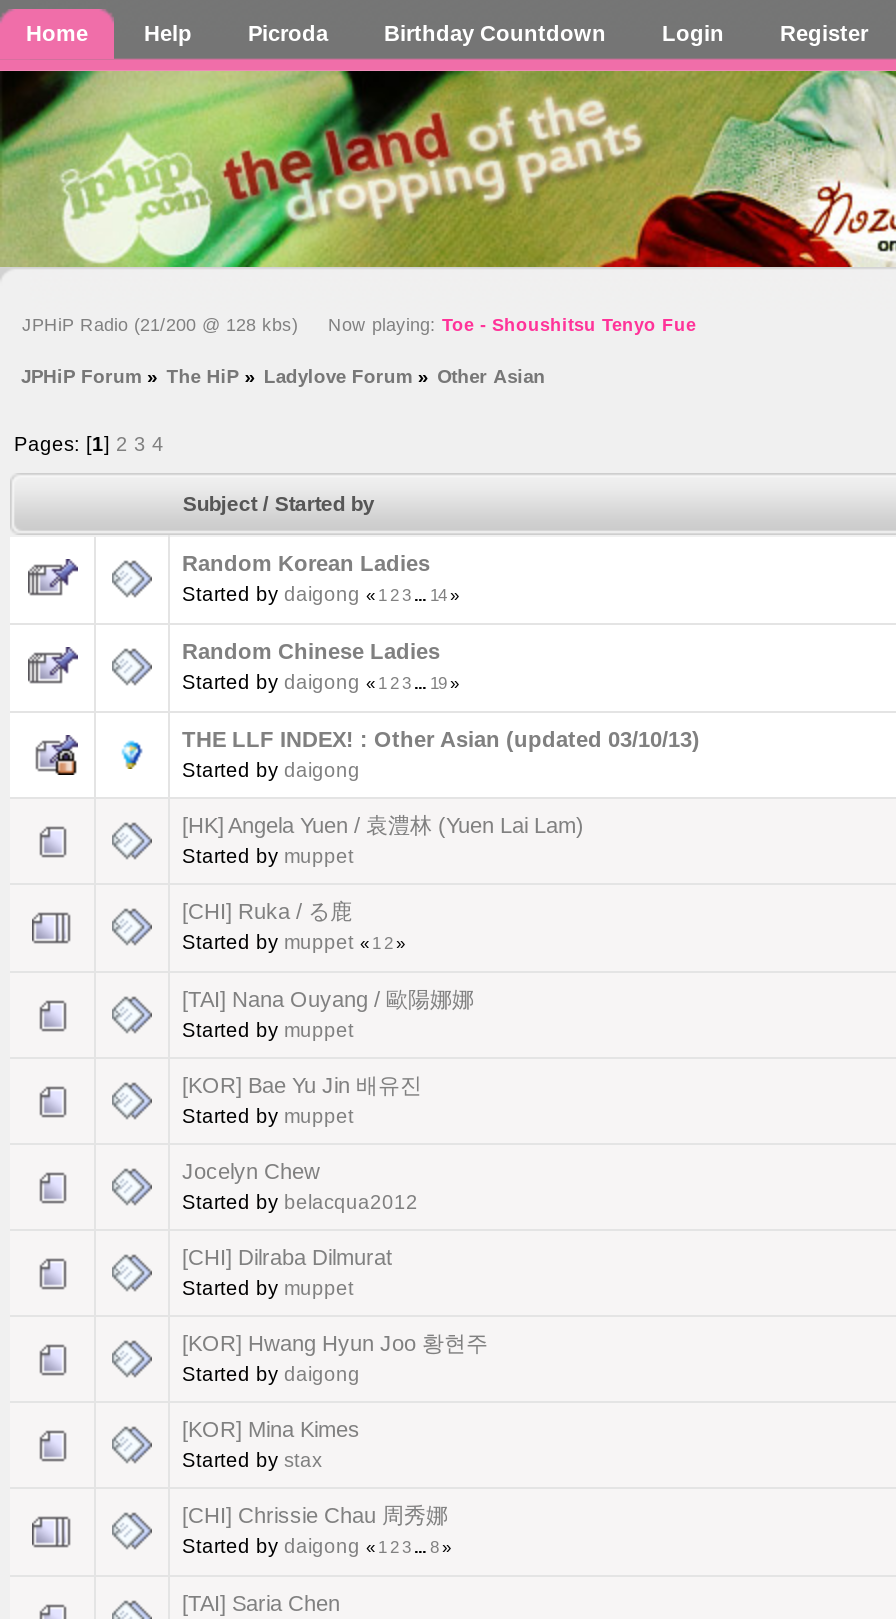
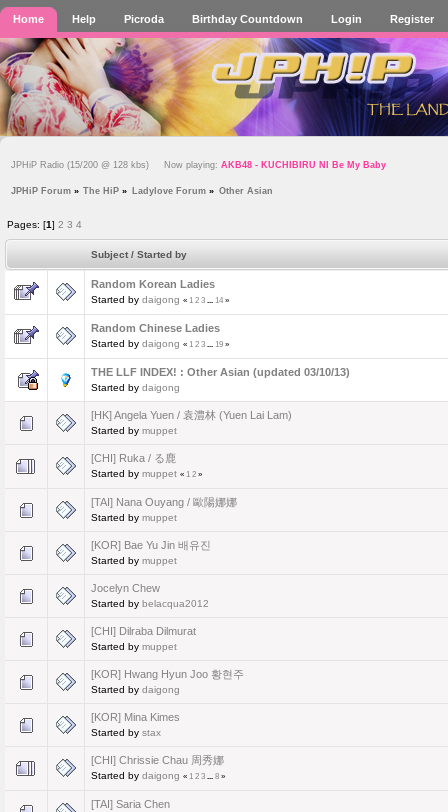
- [image]
- JPHiP Radio (21/200 @ 128 kbs) Now playing: Toe - Shoushitsu Tenyo Fue
+ [image]
+ JPHiP Radio (15/200 @ 128 kbs) Now playing: AKB48 - KUCHIBIRU NI Be My Baby
